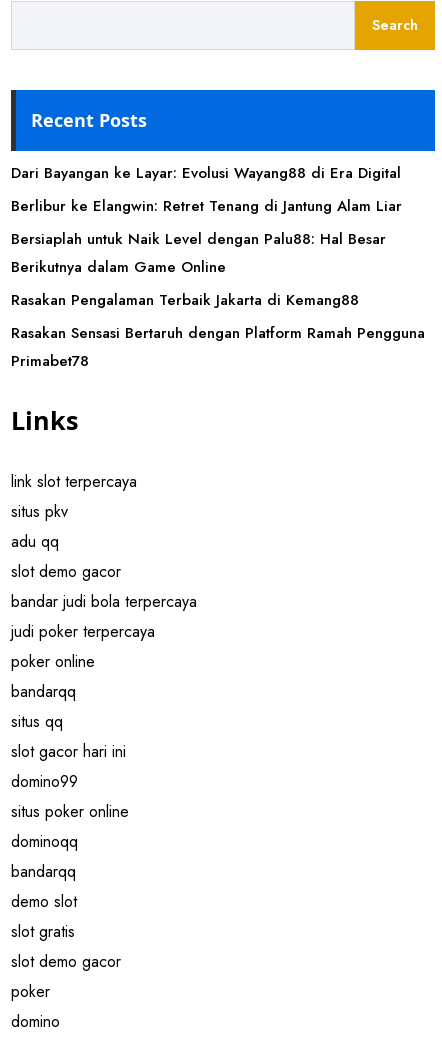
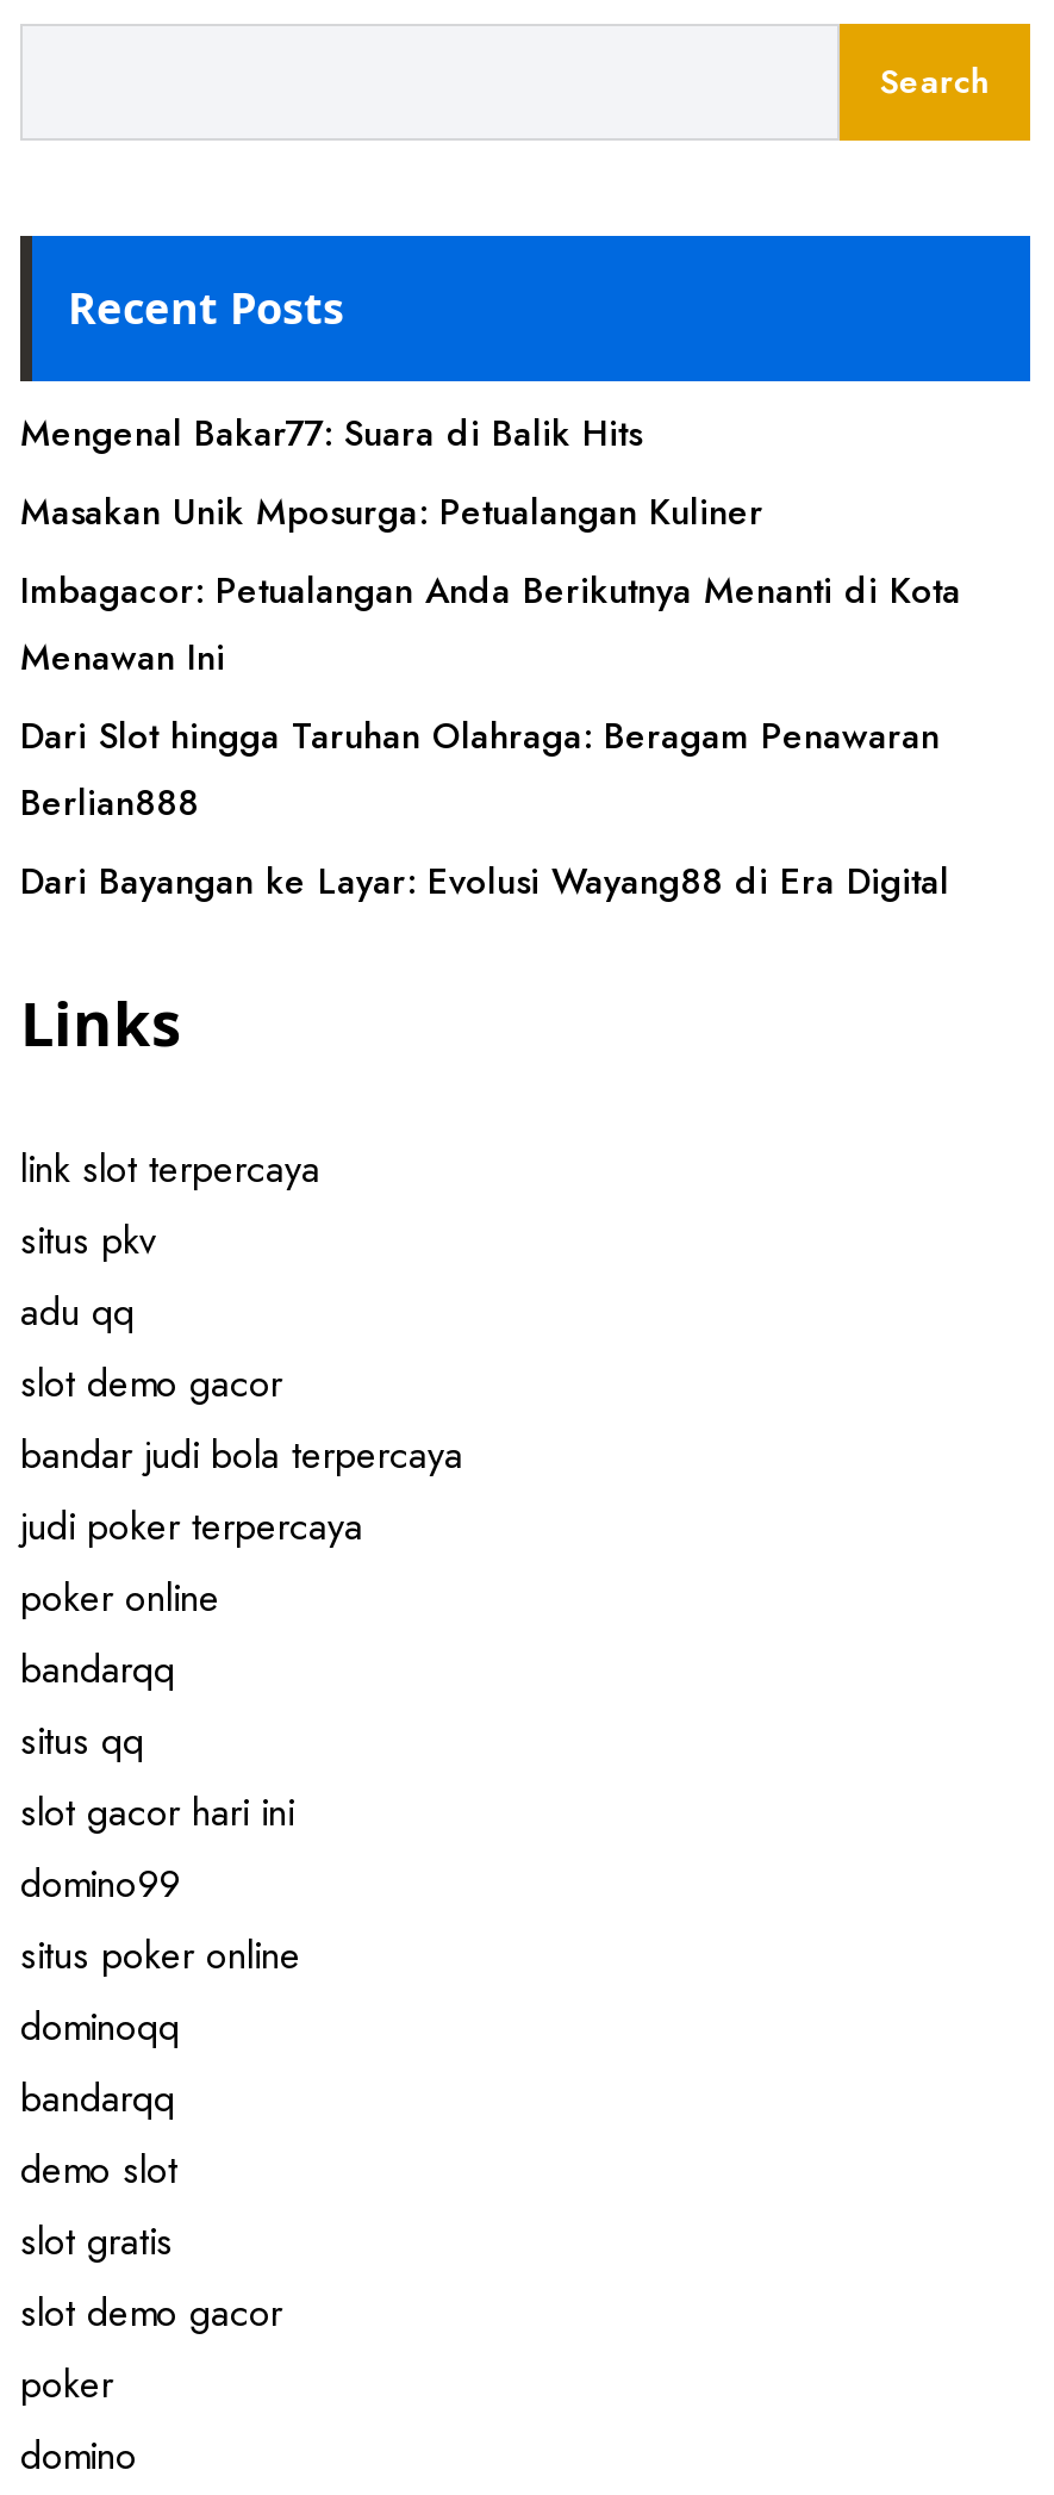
+ Mengenal Bakar77: Suara di Balik Hits
+ Masakan Unik Mposurga: Petualangan Kuliner
+ Imbagacor: Petualangan Anda Berikutnya Menanti di Kota
+ Menawan Ini
+ Dari Slot hingga Taruhan Olahraga: Beragam Penawaran
+ Berlian888

moved down: Dari Bayangan ke Layar: Evolusi Wayang88 di Era Digital

- Berlibur ke Elangwin: Retret Tenang di Jantung Alam Liar
- Bersiaplah untuk Naik Level dengan Palu88: Hal Besar
- Berikutnya dalam Game Online
- Rasakan Pengalaman Terbaik Jakarta di Kemang88
- Rasakan Sensasi Bertaruh dengan Platform Ramah Pengguna
- Primabet78
